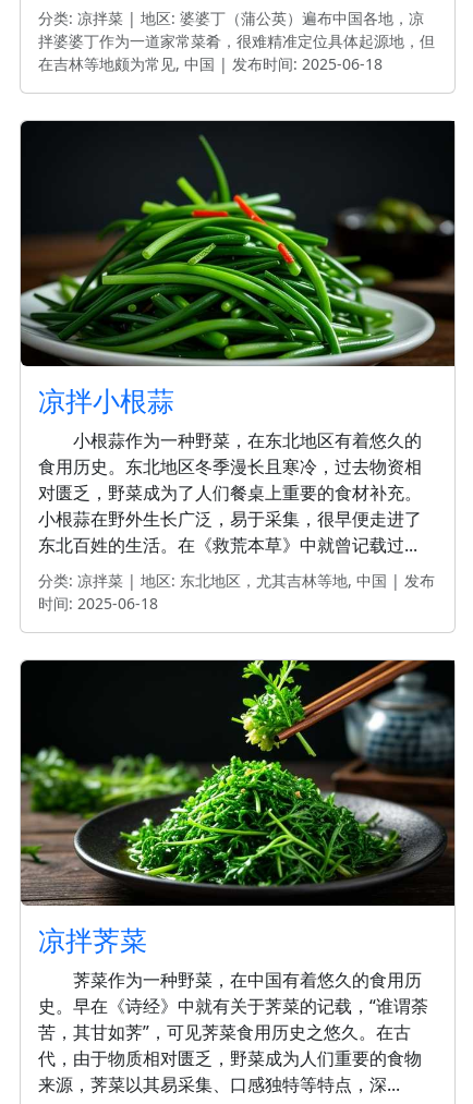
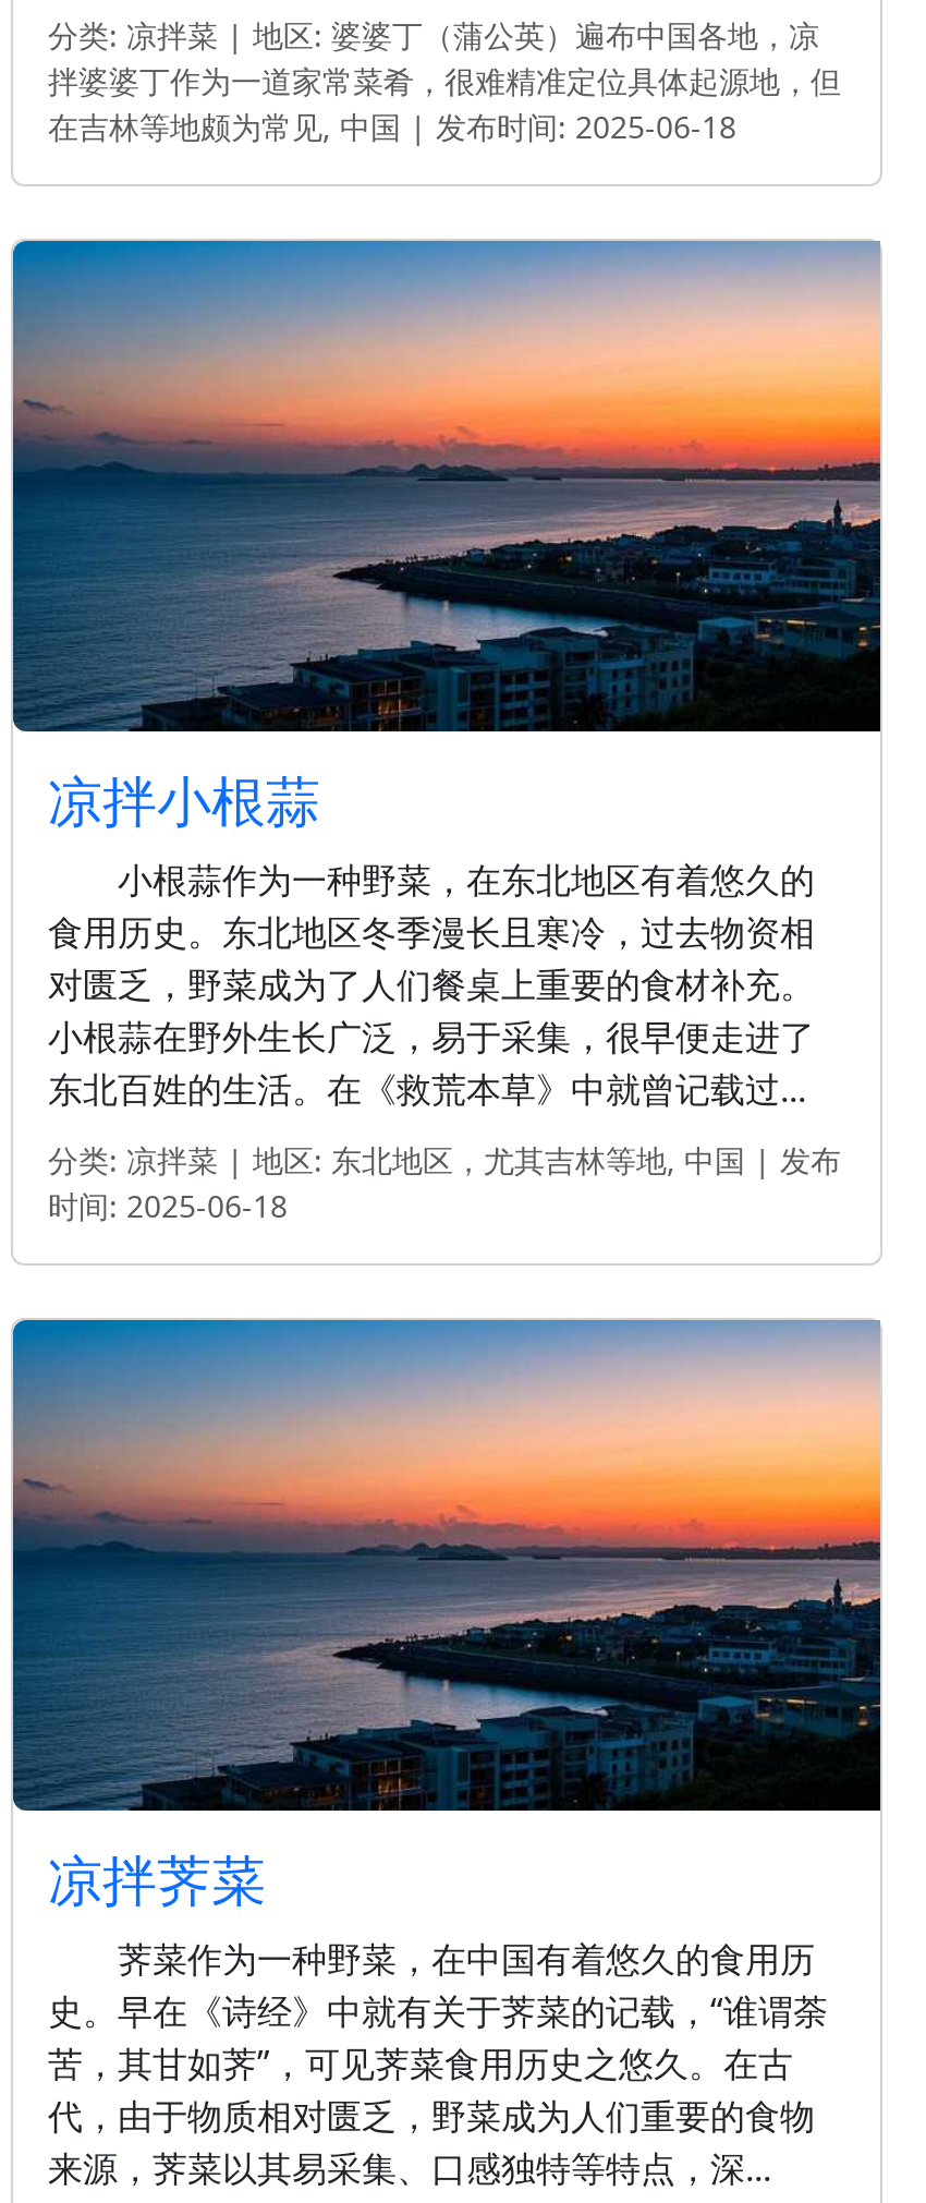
- [image]
+ [image]

- [image]
+ [image]
